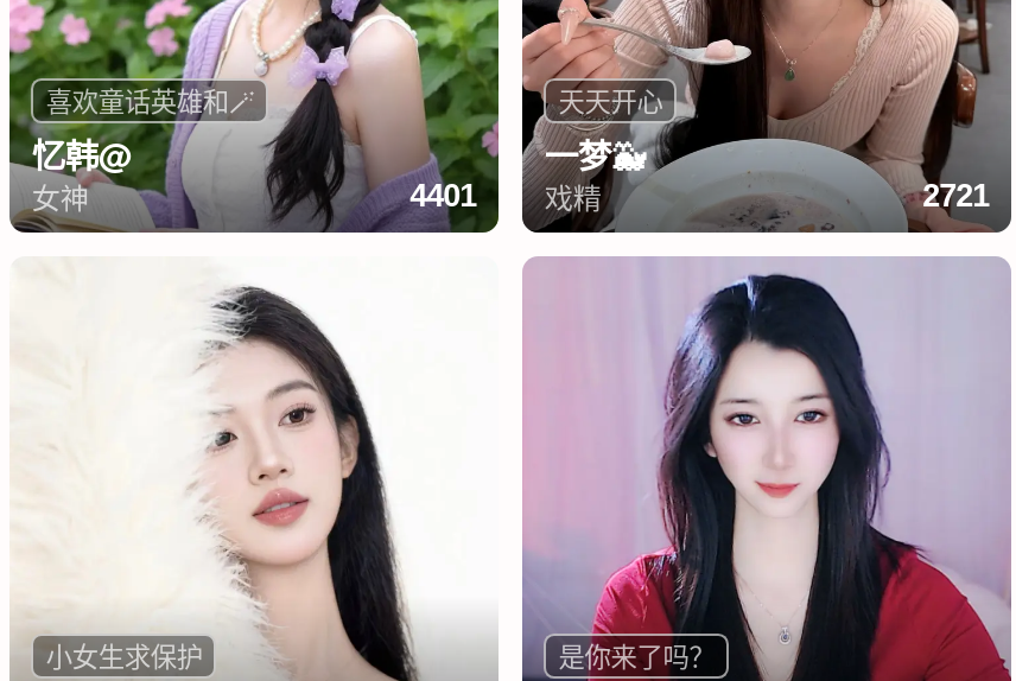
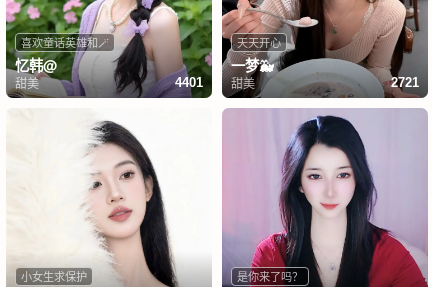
- 女神
+ 甜美

- 戏精
+ 甜美
